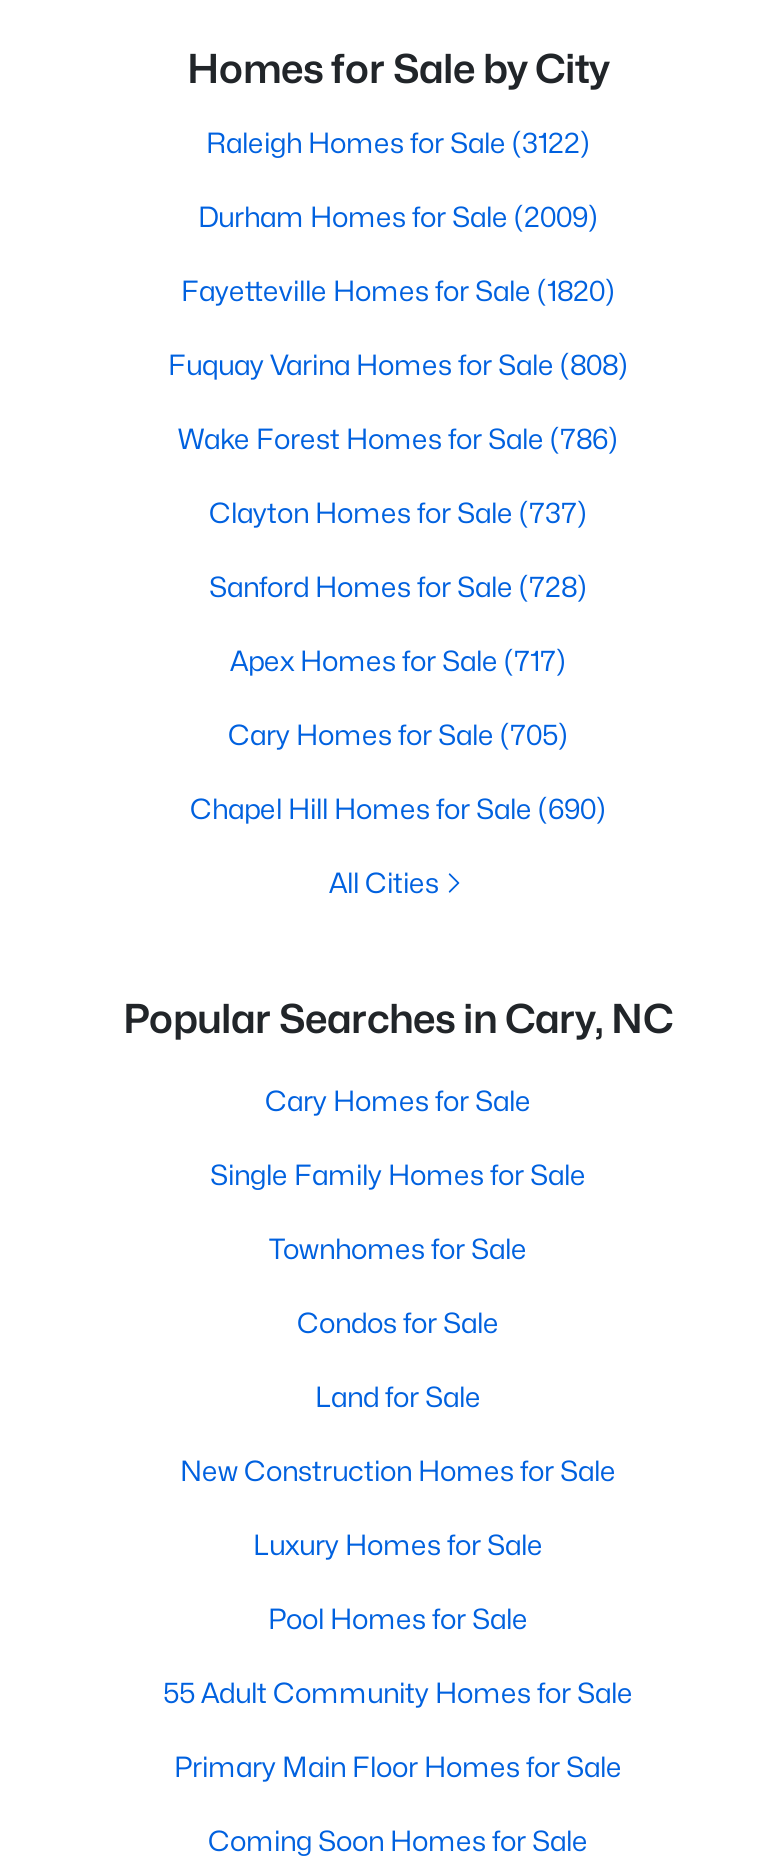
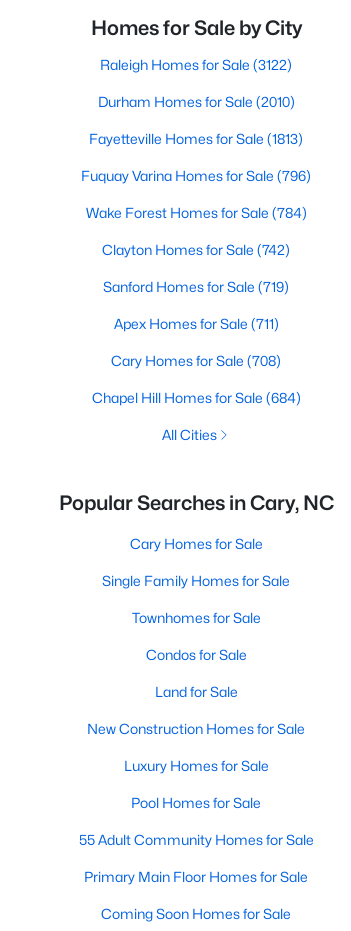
- Durham Homes for Sale (2009)
+ Durham Homes for Sale (2010)

- Fayetteville Homes for Sale (1820)
+ Fayetteville Homes for Sale (1813)

- Fuquay Varina Homes for Sale (808)
+ Fuquay Varina Homes for Sale (796)

- Wake Forest Homes for Sale (786)
+ Wake Forest Homes for Sale (784)

- Clayton Homes for Sale (737)
+ Clayton Homes for Sale (742)

- Sanford Homes for Sale (728)
+ Sanford Homes for Sale (719)

- Apex Homes for Sale (717)
+ Apex Homes for Sale (711)

- Cary Homes for Sale (705)
+ Cary Homes for Sale (708)

- Chapel Hill Homes for Sale (690)
+ Chapel Hill Homes for Sale (684)
